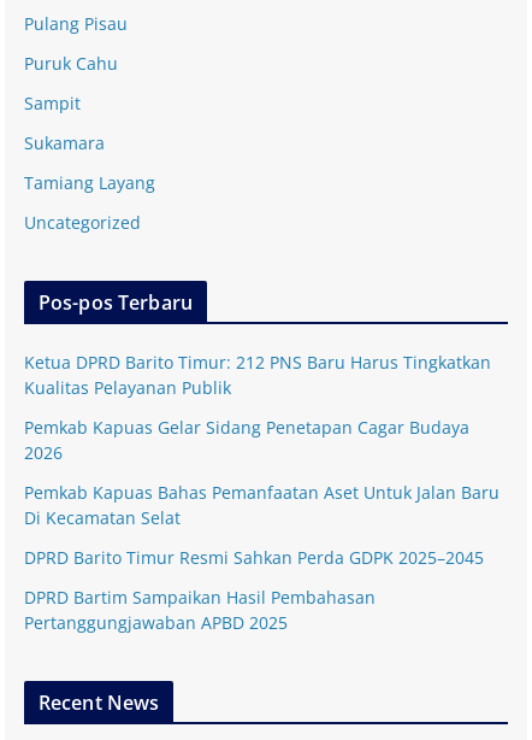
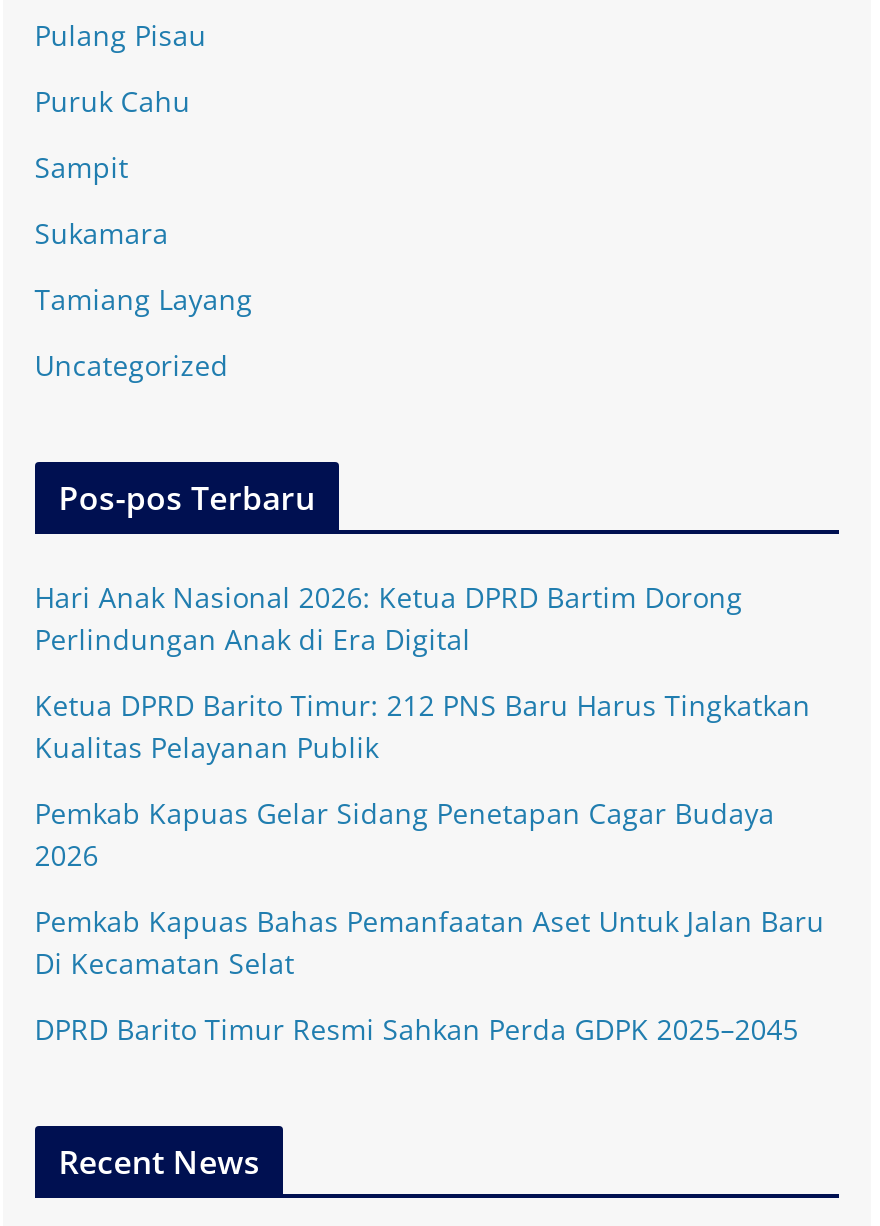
+ Hari Anak Nasional 2026: Ketua DPRD Bartim Dorong
+ Perlindungan Anak di Era Digital

moved down: Ketua DPRD Barito Timur: 212 PNS Baru Harus Tingkatkan | Kualitas Pelayanan Publik | Pemkab Kapuas Gelar Sidang Penetapan Cagar Budaya | 2026 | Pemkab Kapuas Bahas Pemanfaatan Aset Untuk Jalan Baru | Di Kecamatan Selat | DPRD Barito Timur Resmi Sahkan Perda GDPK 2025–2045

- DPRD Bartim Sampaikan Hasil Pembahasan
- Pertanggungjawaban APBD 2025
